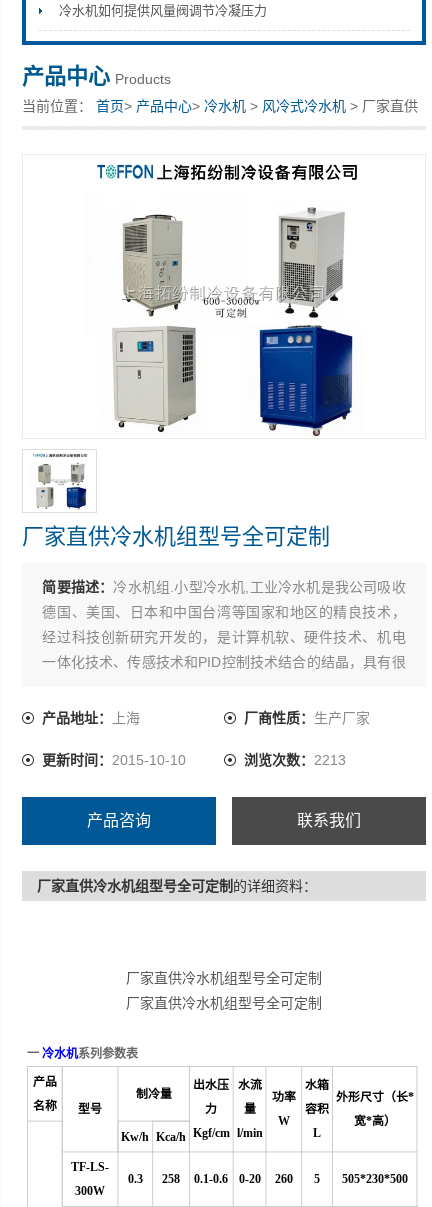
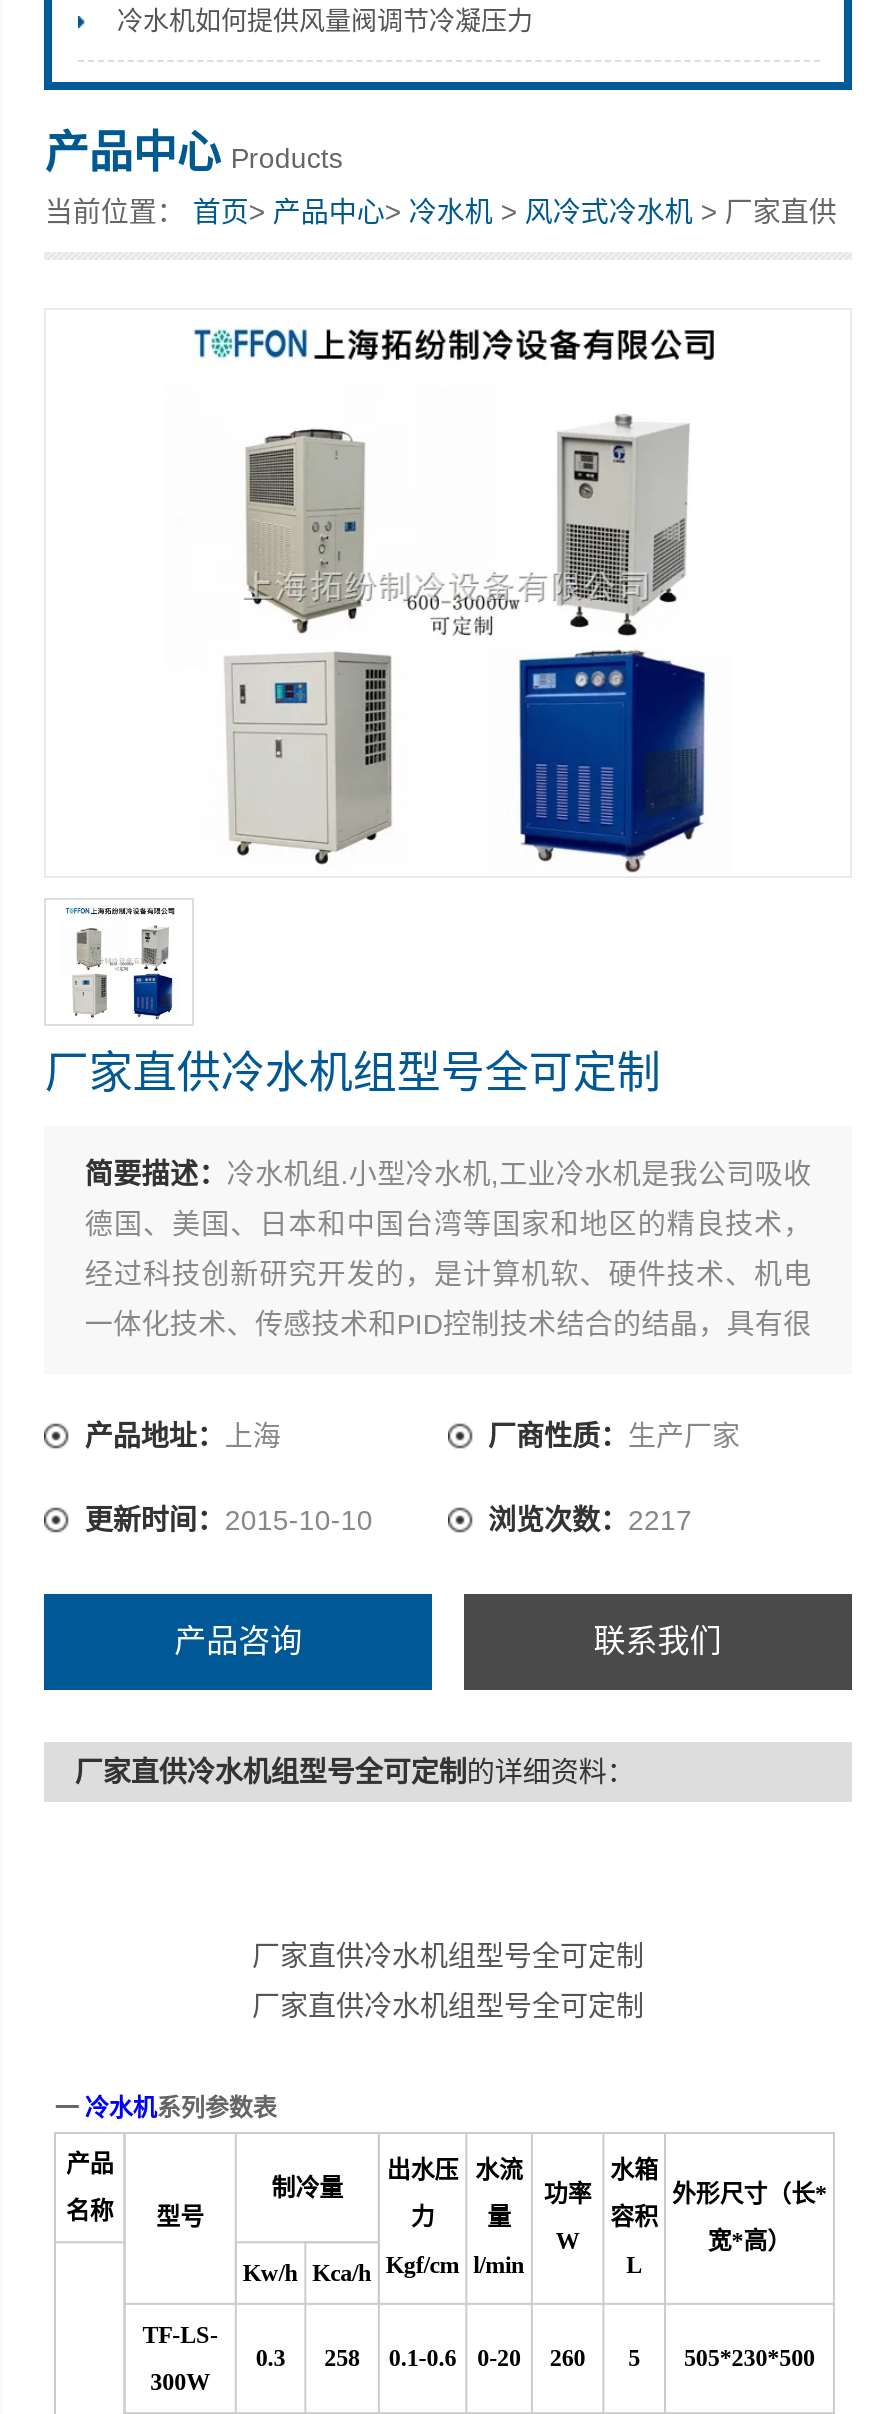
- 浏览次数：2213
+ 浏览次数：2217
